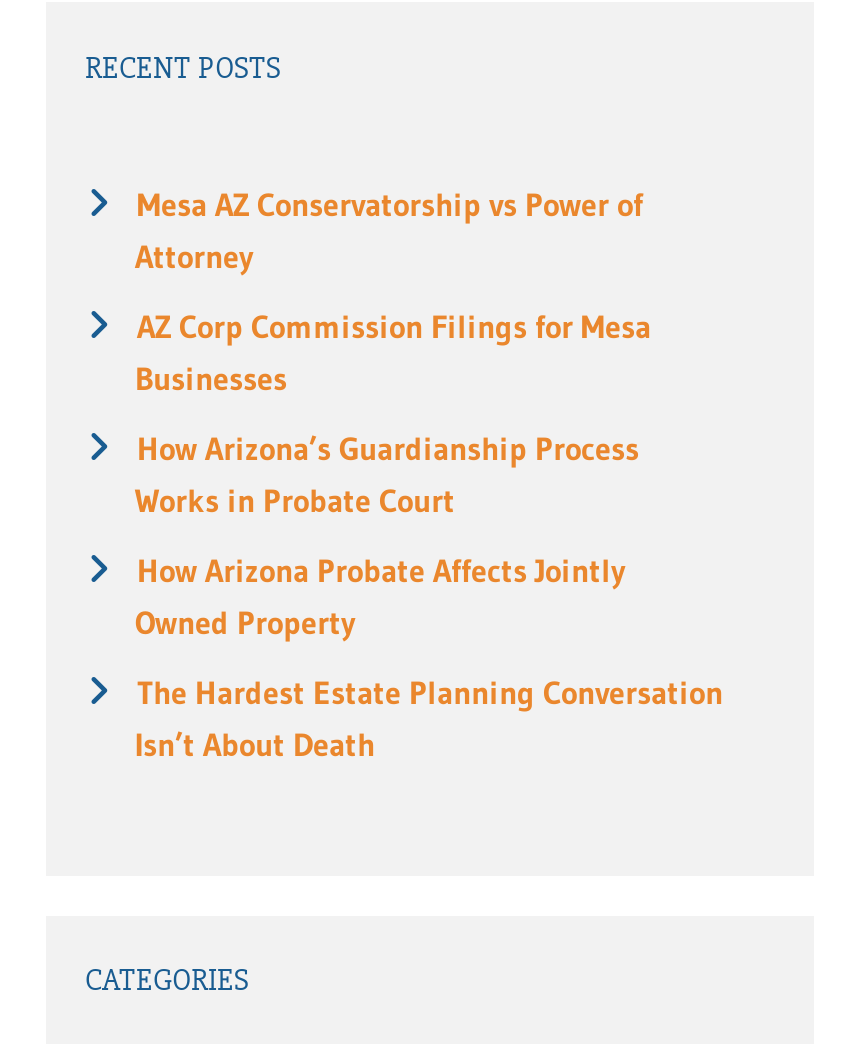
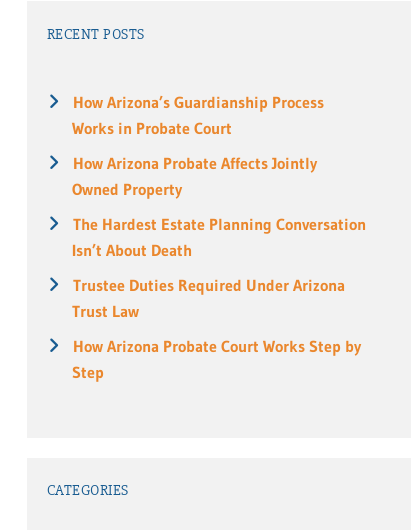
- Mesa AZ Conservatorship vs Power of
- Attorney
- AZ Corp Commission Filings for Mesa
- Businesses

moved up: How Arizona’s Guardianship Process | Works in Probate Court | How Arizona Probate Affects Jointly | Owned Property | The Hardest Estate Planning Conversation | Isn’t About Death

+ Trustee Duties Required Under Arizona
+ Trust Law
+ How Arizona Probate Court Works Step by
+ Step
